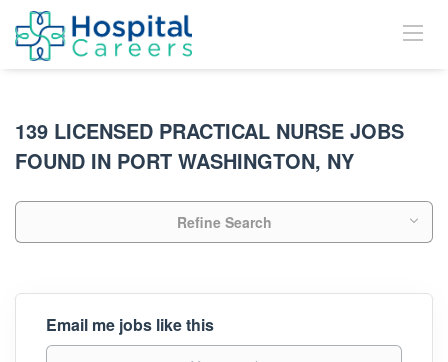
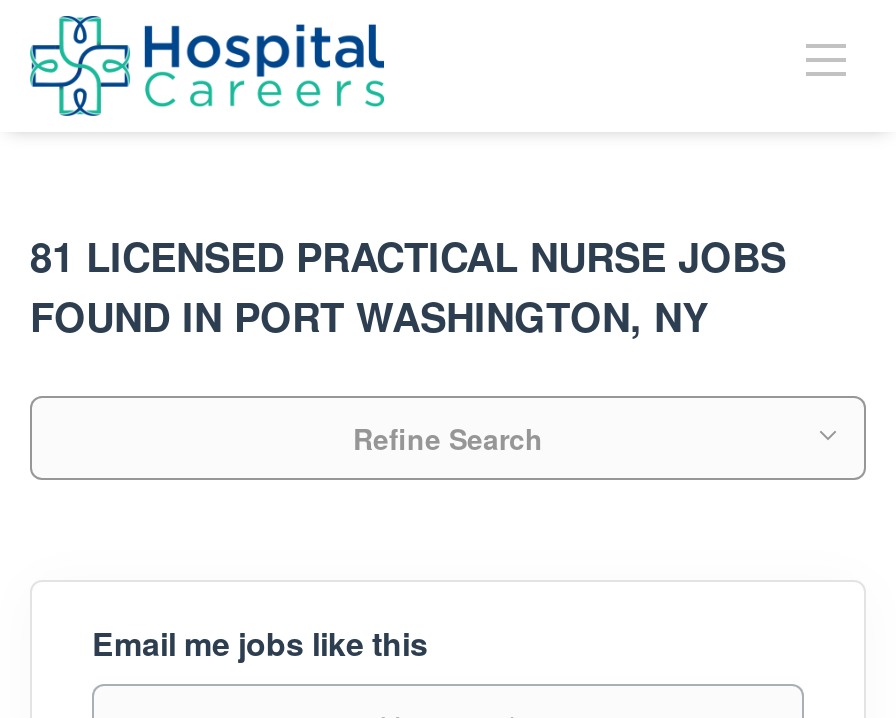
- 139 LICENSED PRACTICAL NURSE JOBS
+ 81 LICENSED PRACTICAL NURSE JOBS
